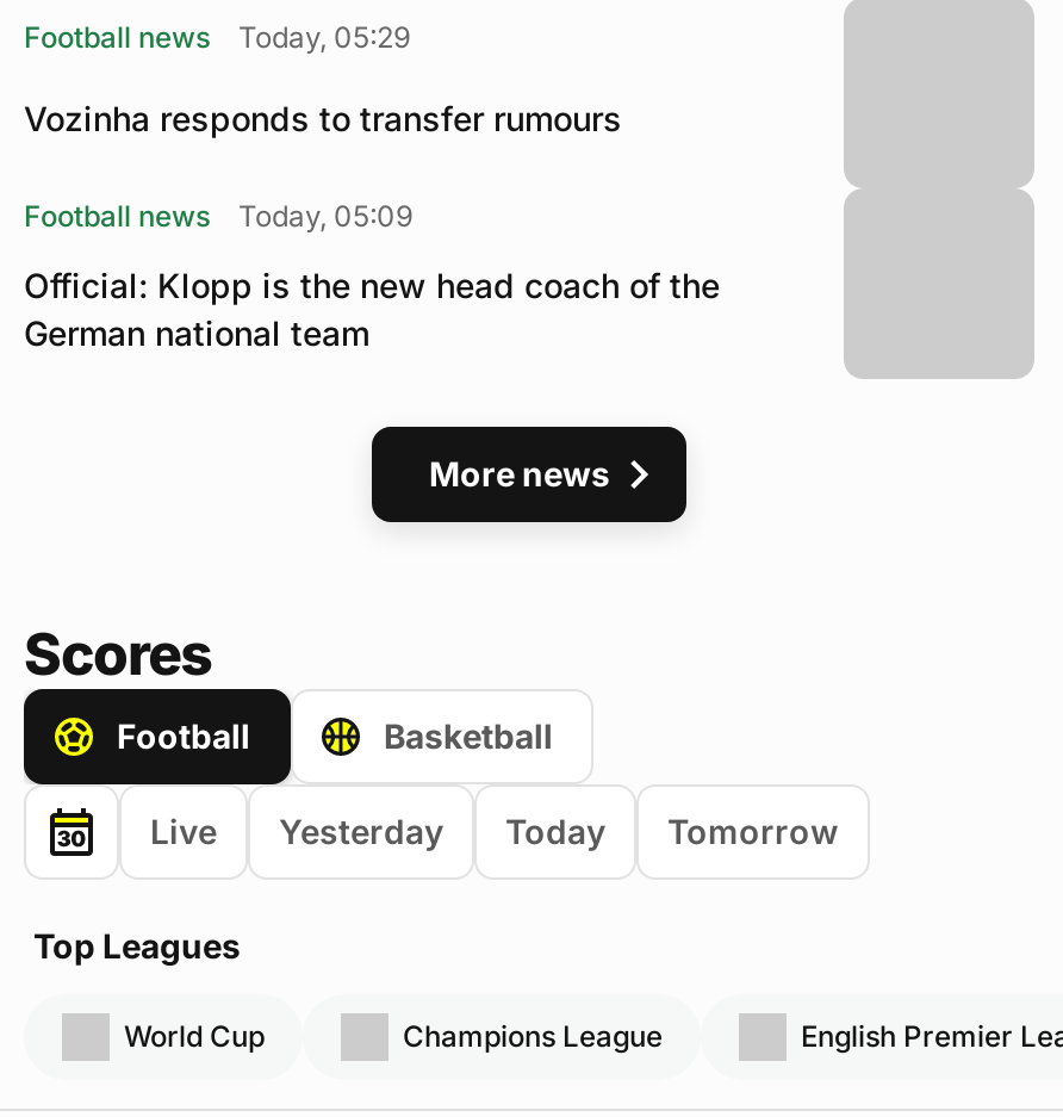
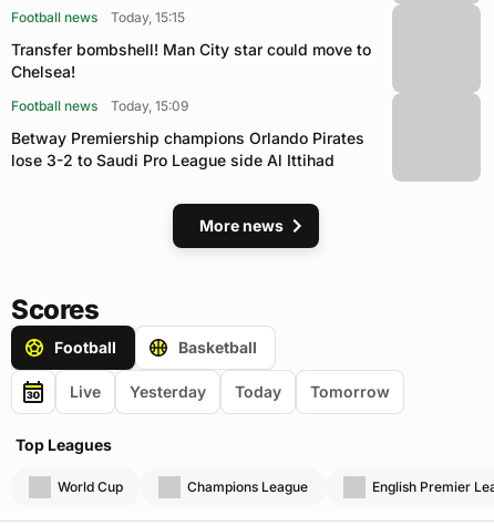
- Football news Today, 05:29
+ Football news Today, 15:15

- Vozinha responds to transfer rumours
+ Transfer bombshell! Man City star could move to
+ Chelsea!

- Football news Today, 05:09
+ Football news Today, 15:09

- Official: Klopp is the new head coach of the
- German national team
+ Betway Premiership champions Orlando Pirates
+ lose 3-2 to Saudi Pro League side Al Ittihad
